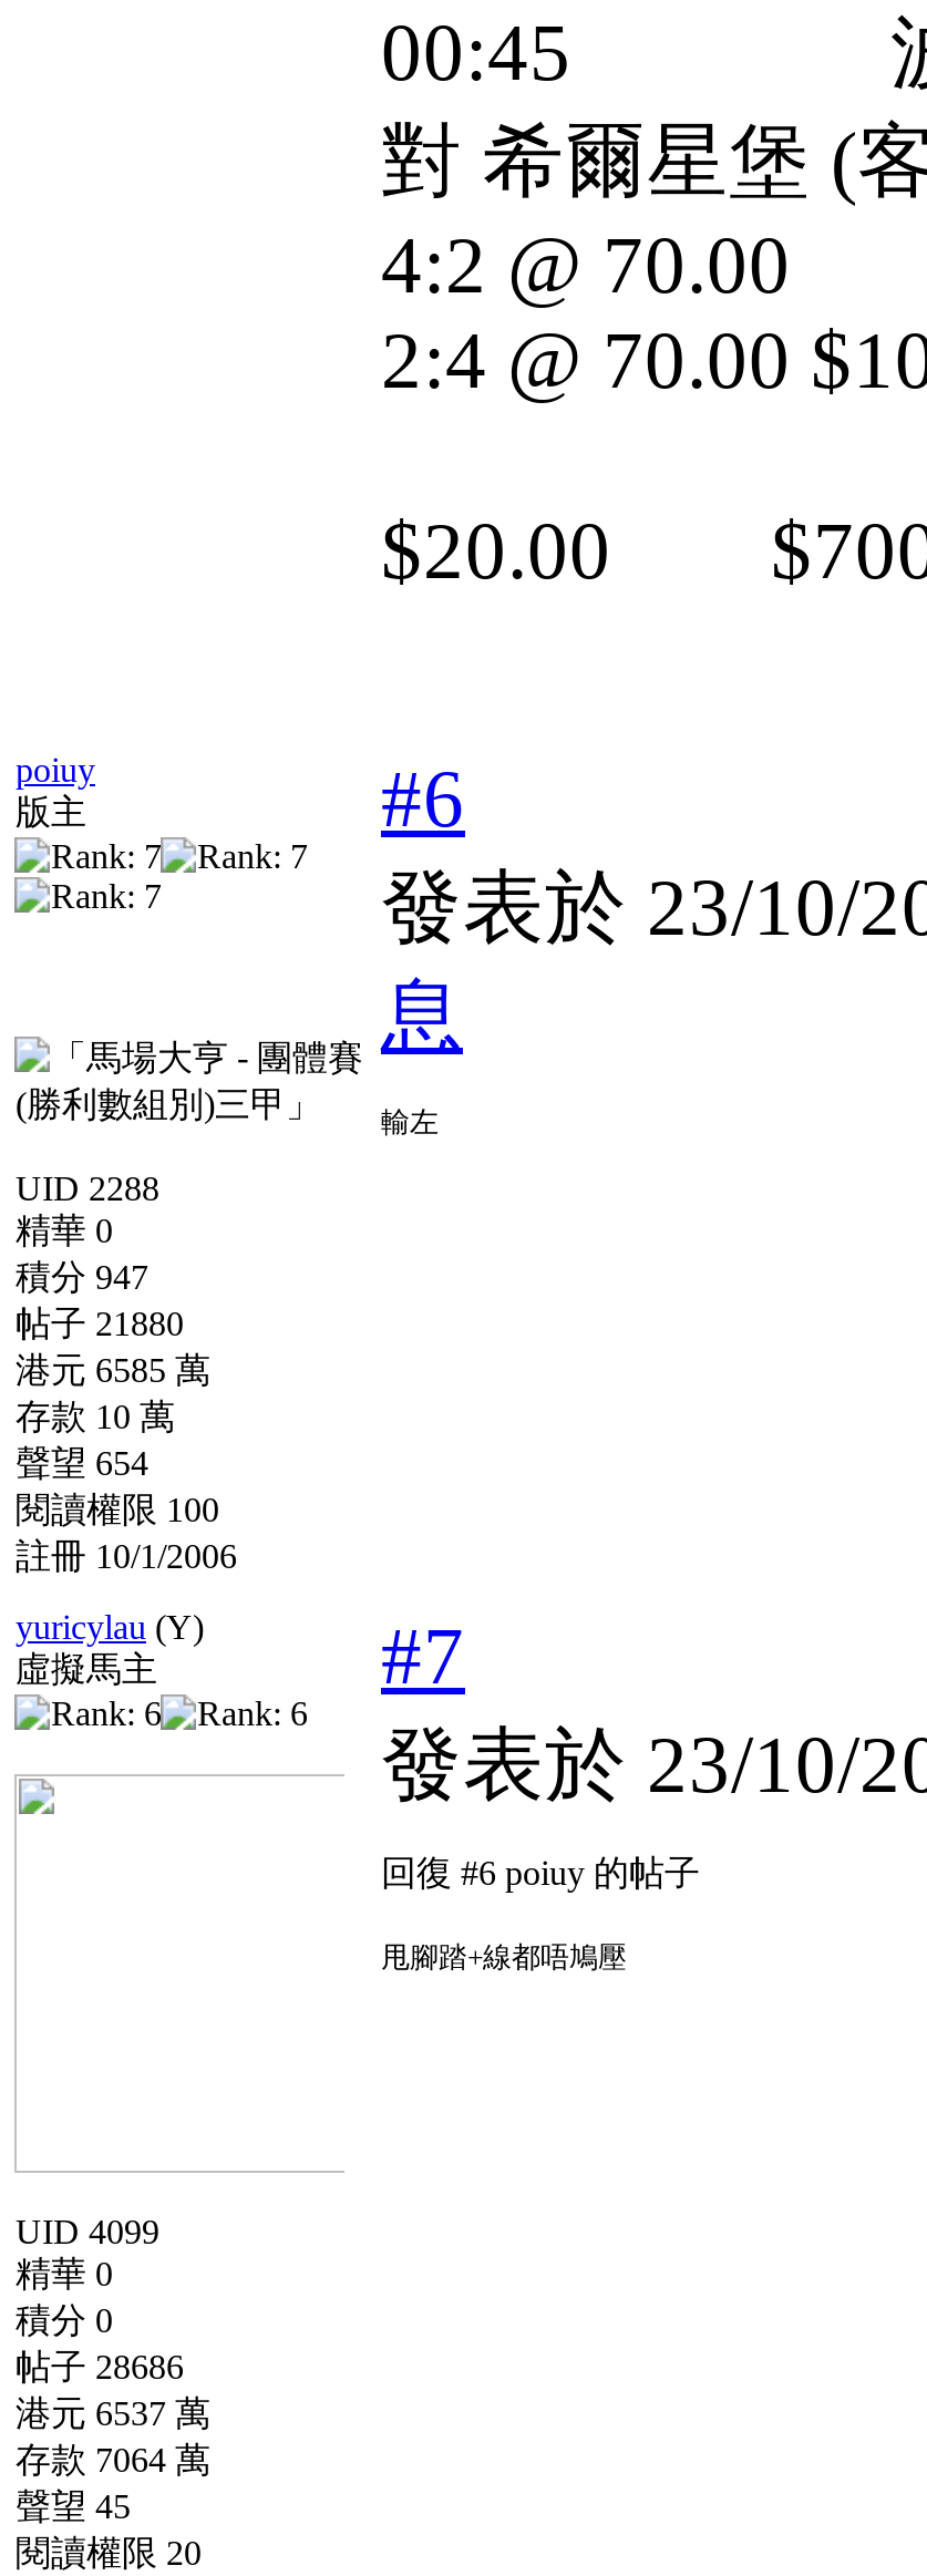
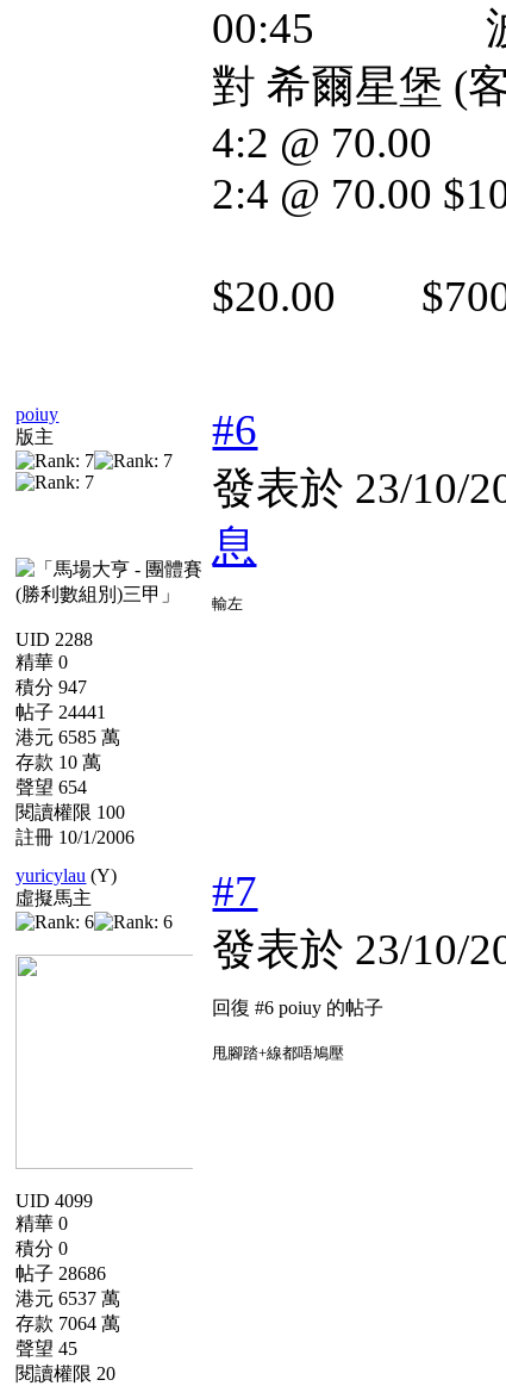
- 帖子 21880
+ 帖子 24441
